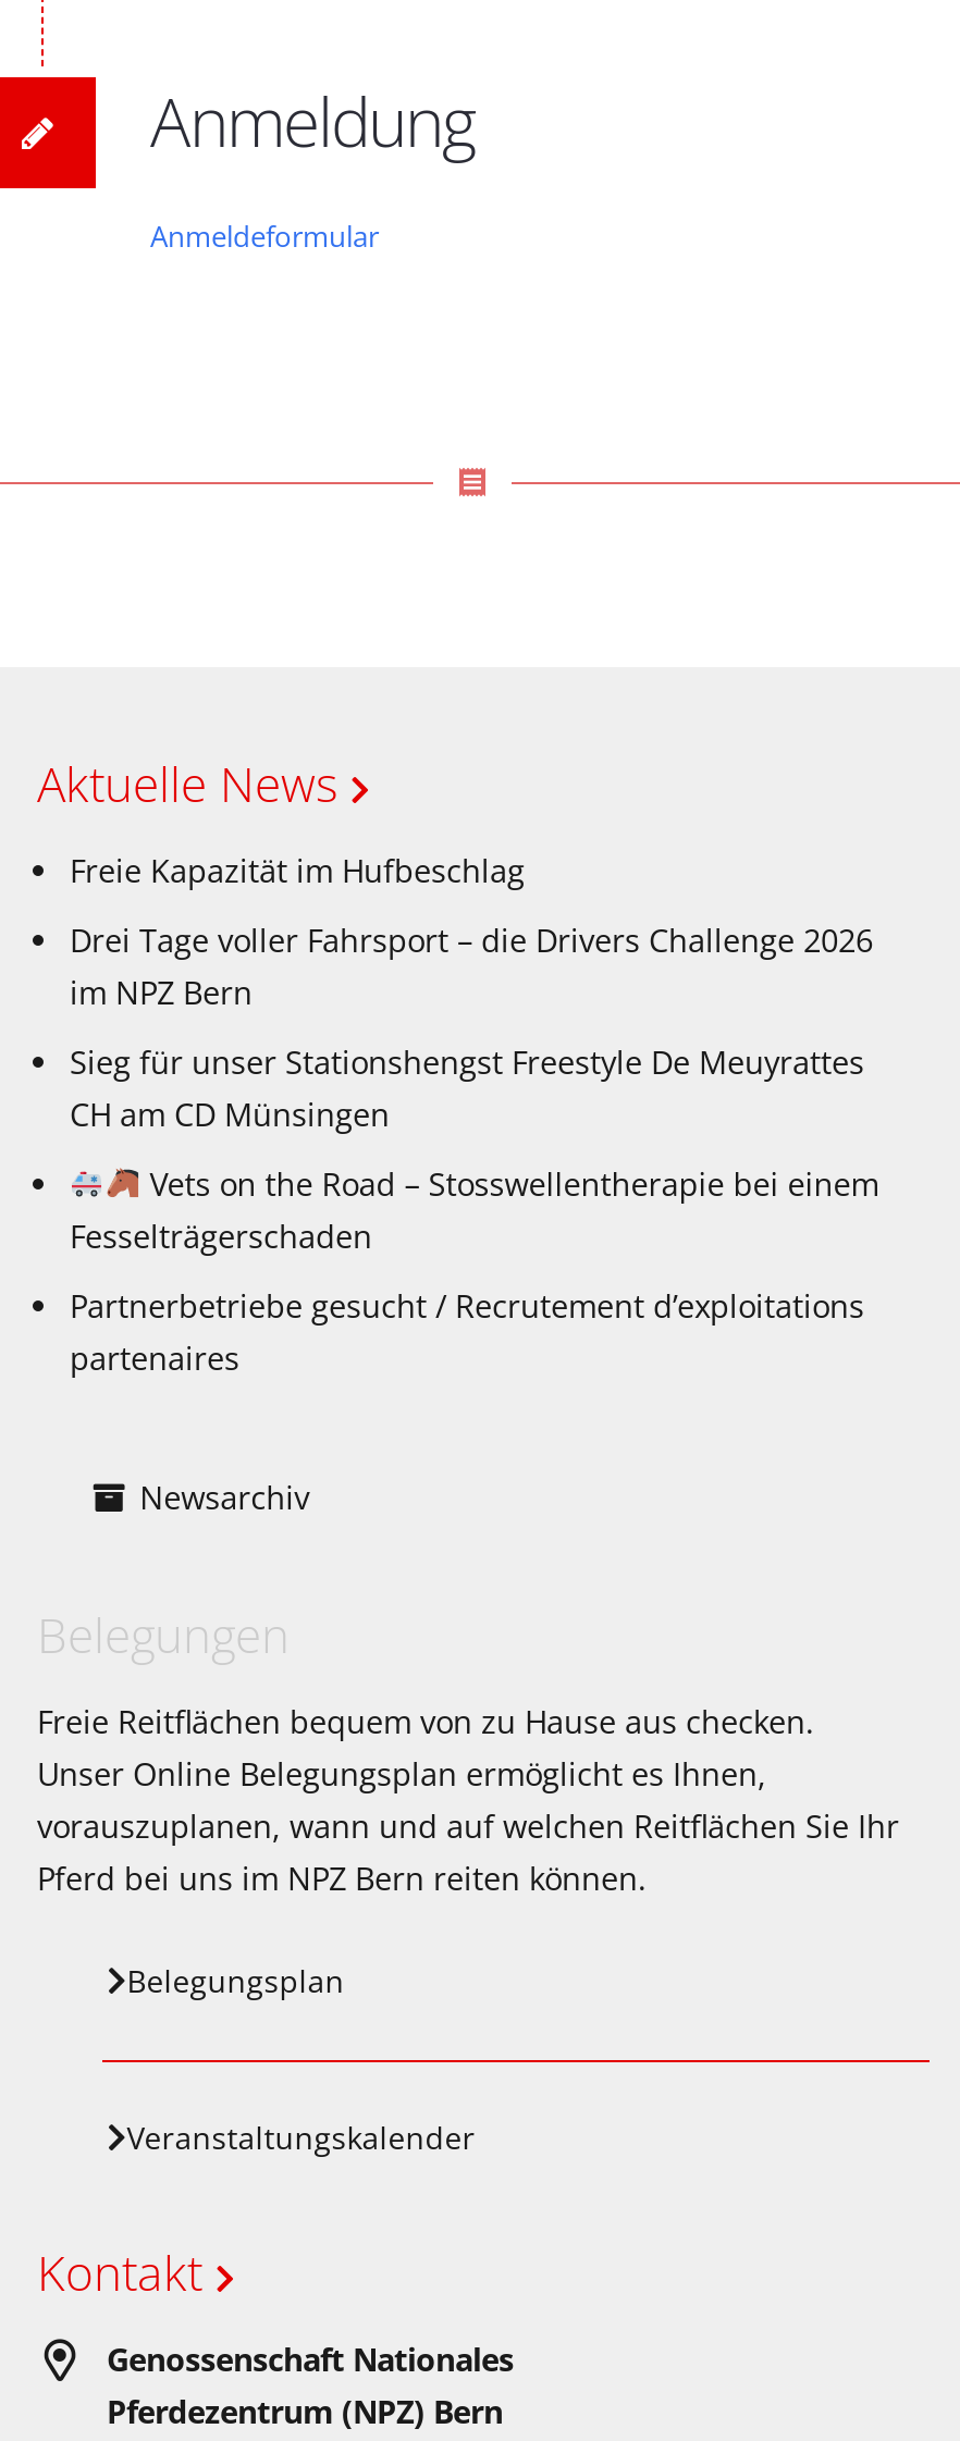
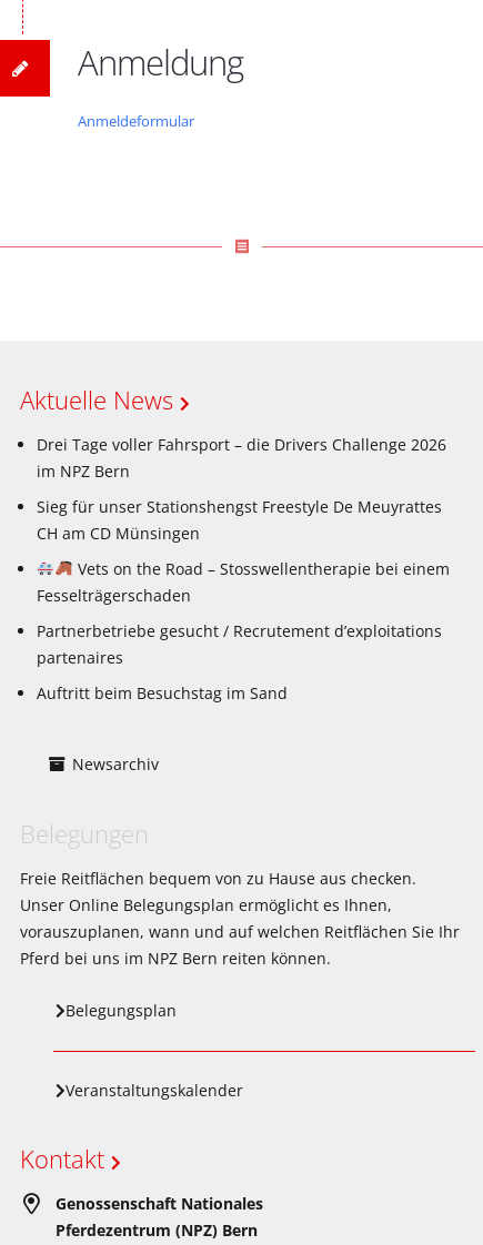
- Freie Kapazität im Hufbeschlag

moved up: Drei Tage voller Fahrsport – die Drivers Challenge 2026 | im NPZ Bern | Sieg für unser Stationshengst Freestyle De Meuyrattes | CH am CD Münsingen | Vets on the Road – Stosswellentherapie bei einem | Fesselträgerschaden | Partnerbetriebe gesucht / Recrutement d’exploitations | partenaires

+ Auftritt beim Besuchstag im Sand
